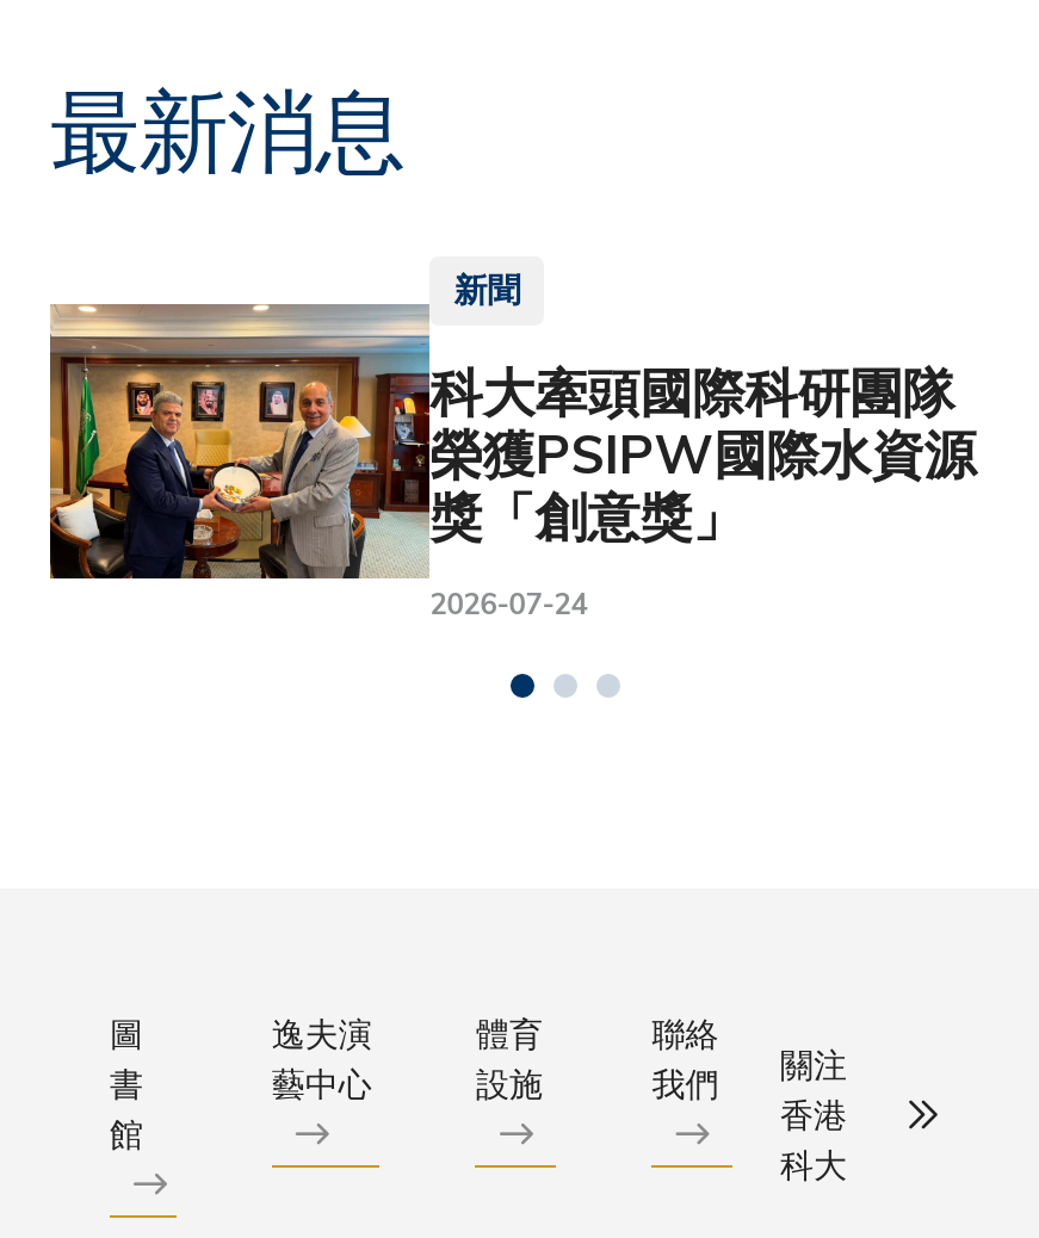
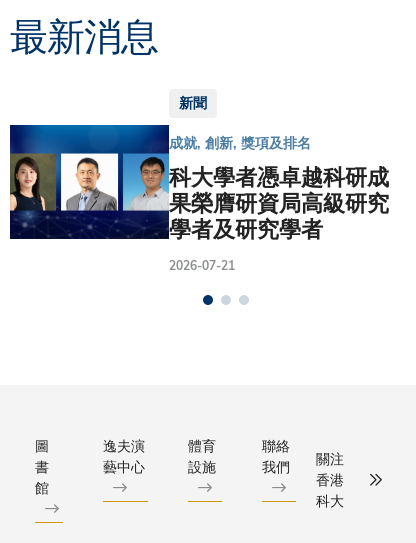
- [image]
- 科大牽頭國際科研團隊
- 榮獲PSIPW國際水資源
- 獎「創意獎」
+ [image]
+ 成就, 創新, 獎項及排名
+ 科大學者憑卓越科研成
+ 果榮膺研資局高級研究
+ 學者及研究學者

- 2026-07-24
+ 2026-07-21
